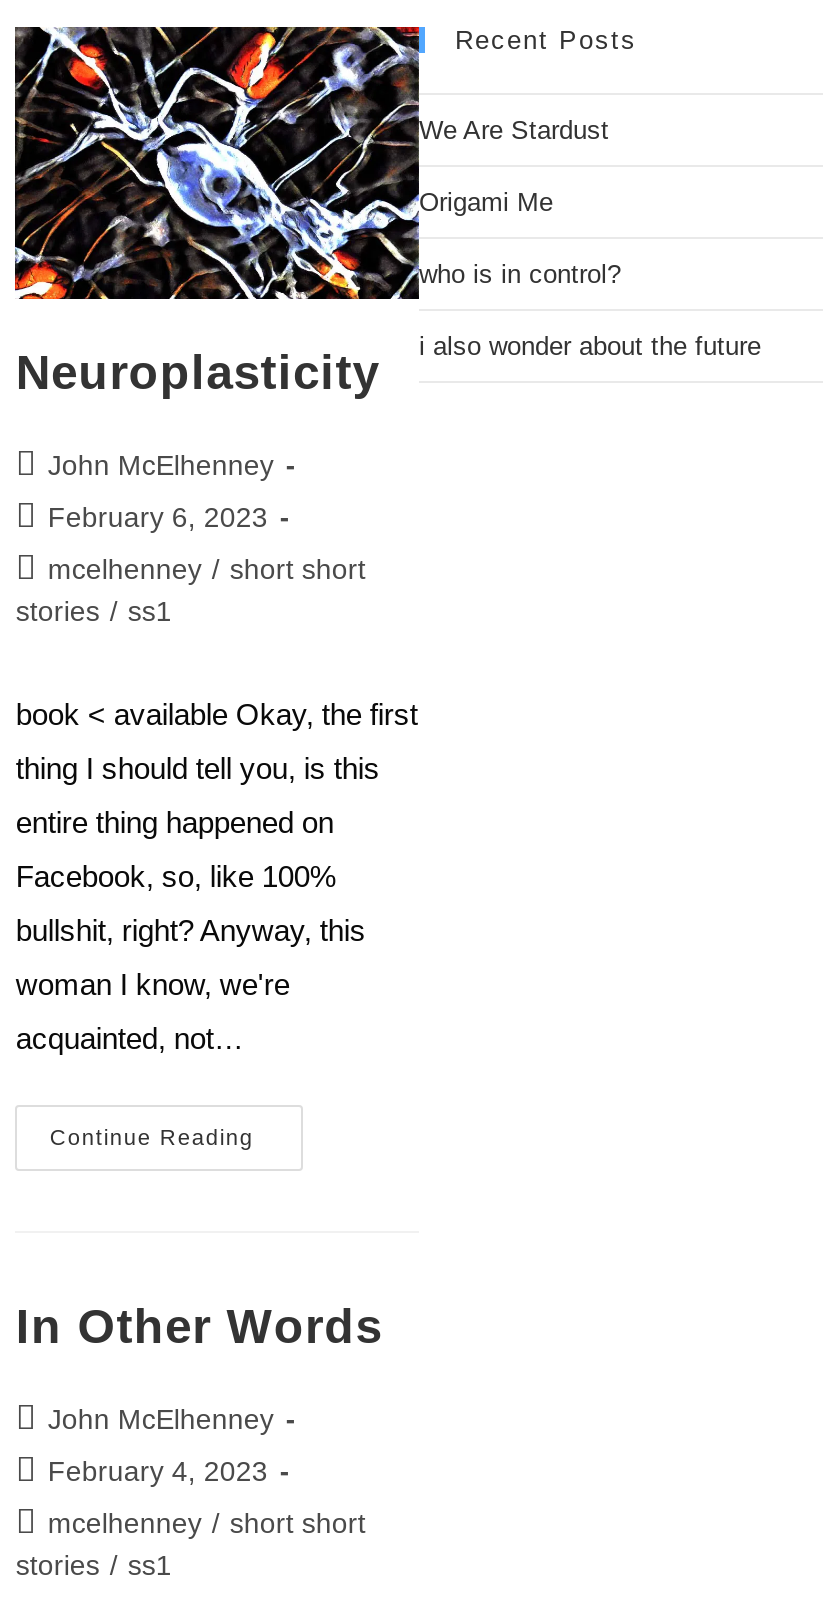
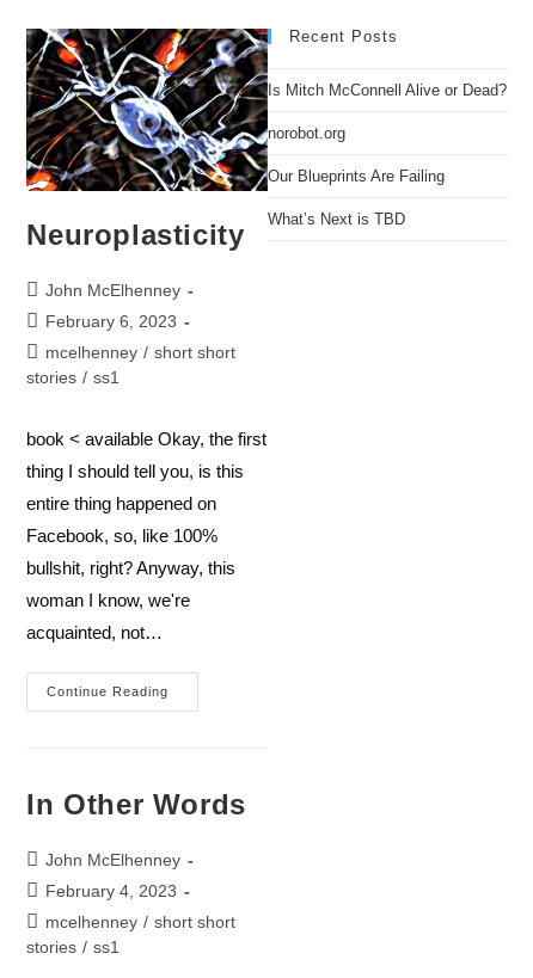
- We Are Stardust
+ Is Mitch McConnell Alive or Dead?

- Origami Me
+ norobot.org

- who is in control?
+ Our Blueprints Are Failing

- i also wonder about the future
+ What’s Next is TBD
